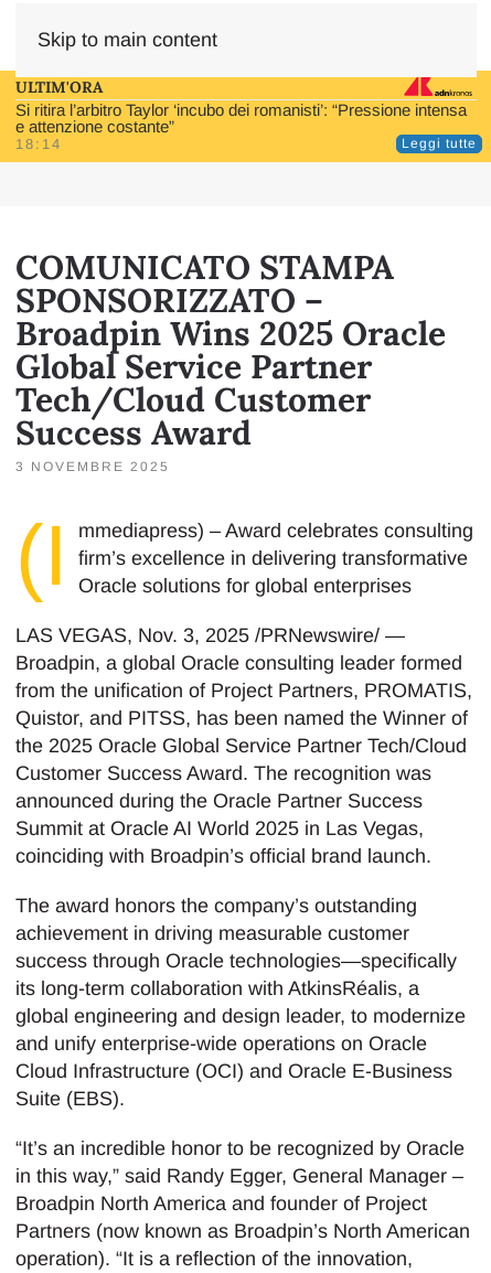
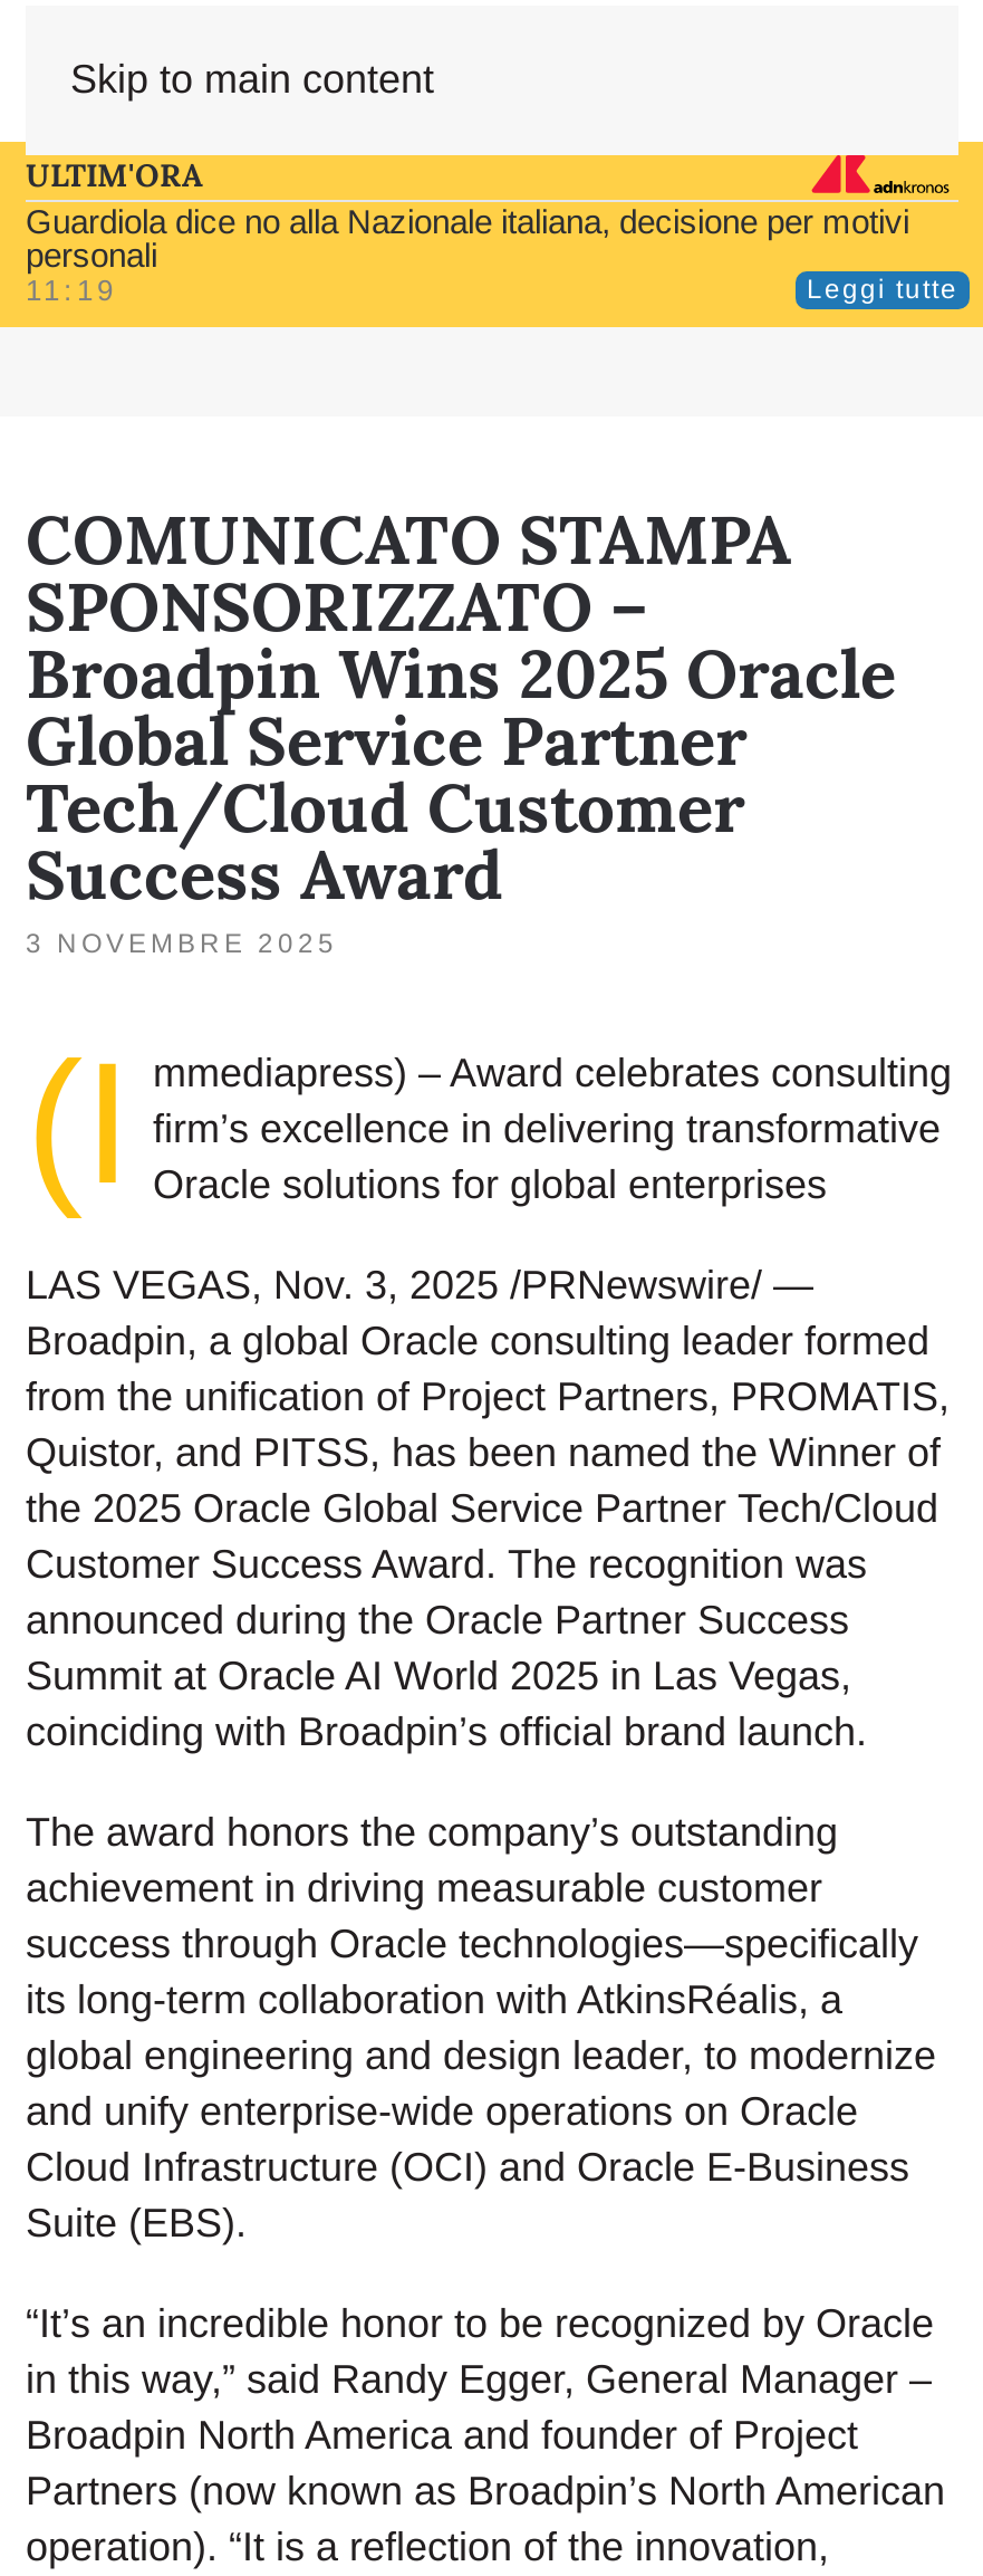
- Si ritira l’arbitro Taylor ‘incubo dei romanisti’: “Pressione intensa
- e attenzione costante”
- 18:14
+ Guardiola dice no alla Nazionale italiana, decisione per motivi
+ personali
+ 11:19
